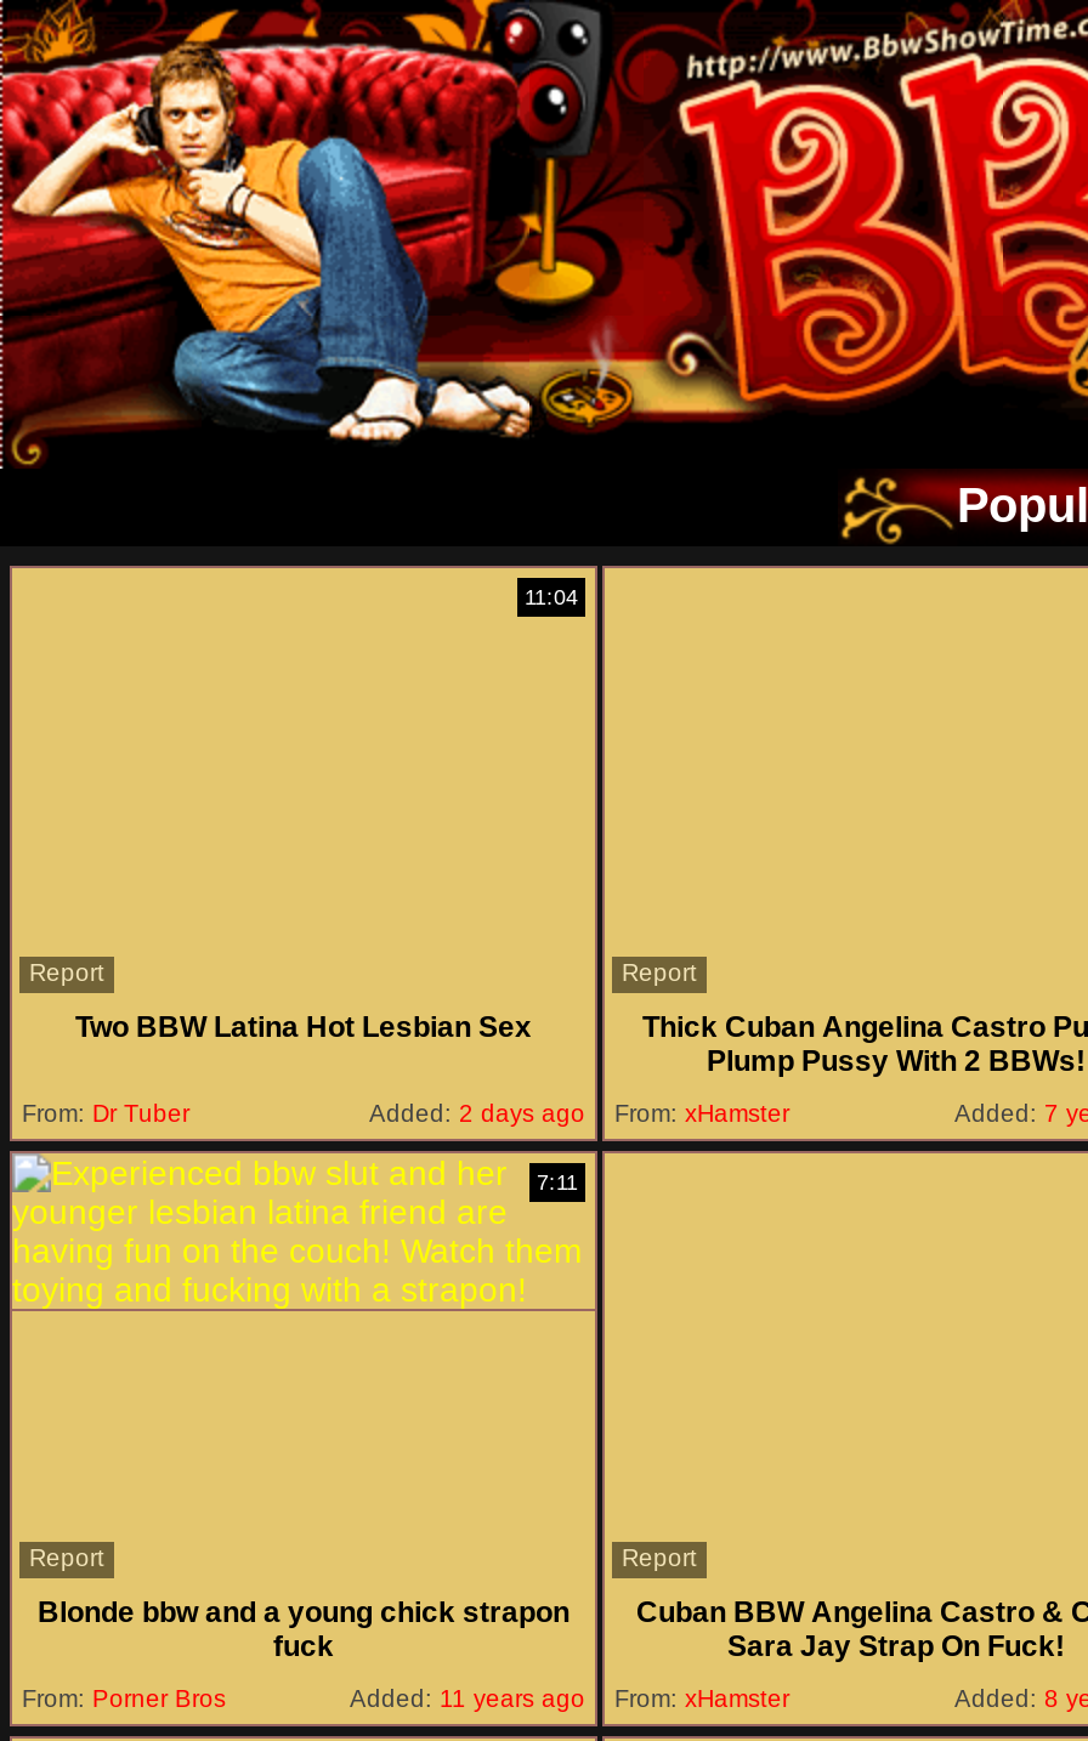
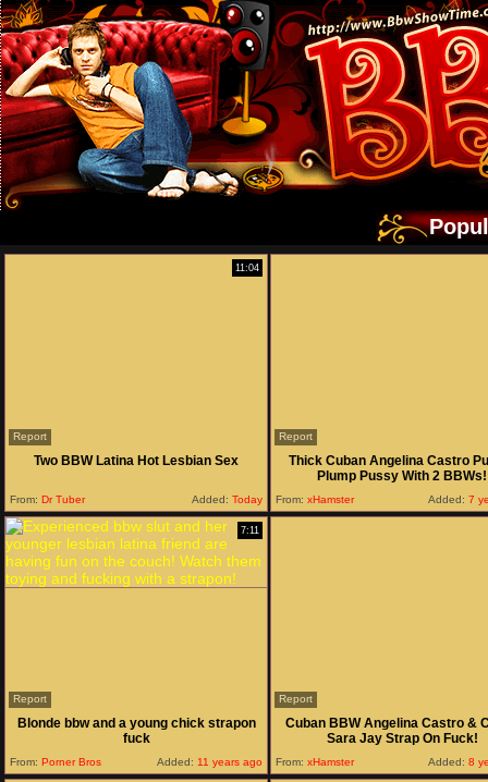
- Added: 2 days ago
+ Added: Today
